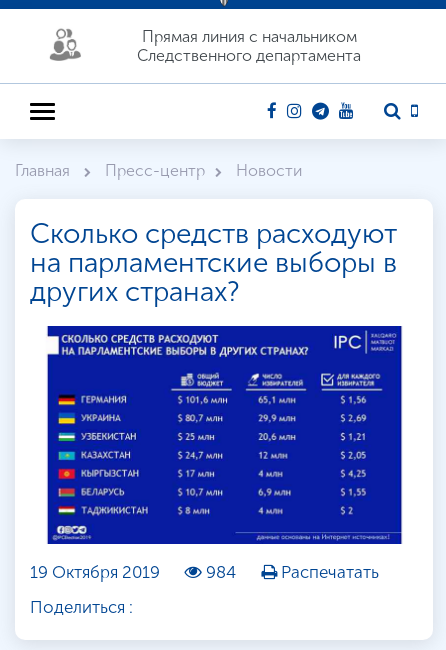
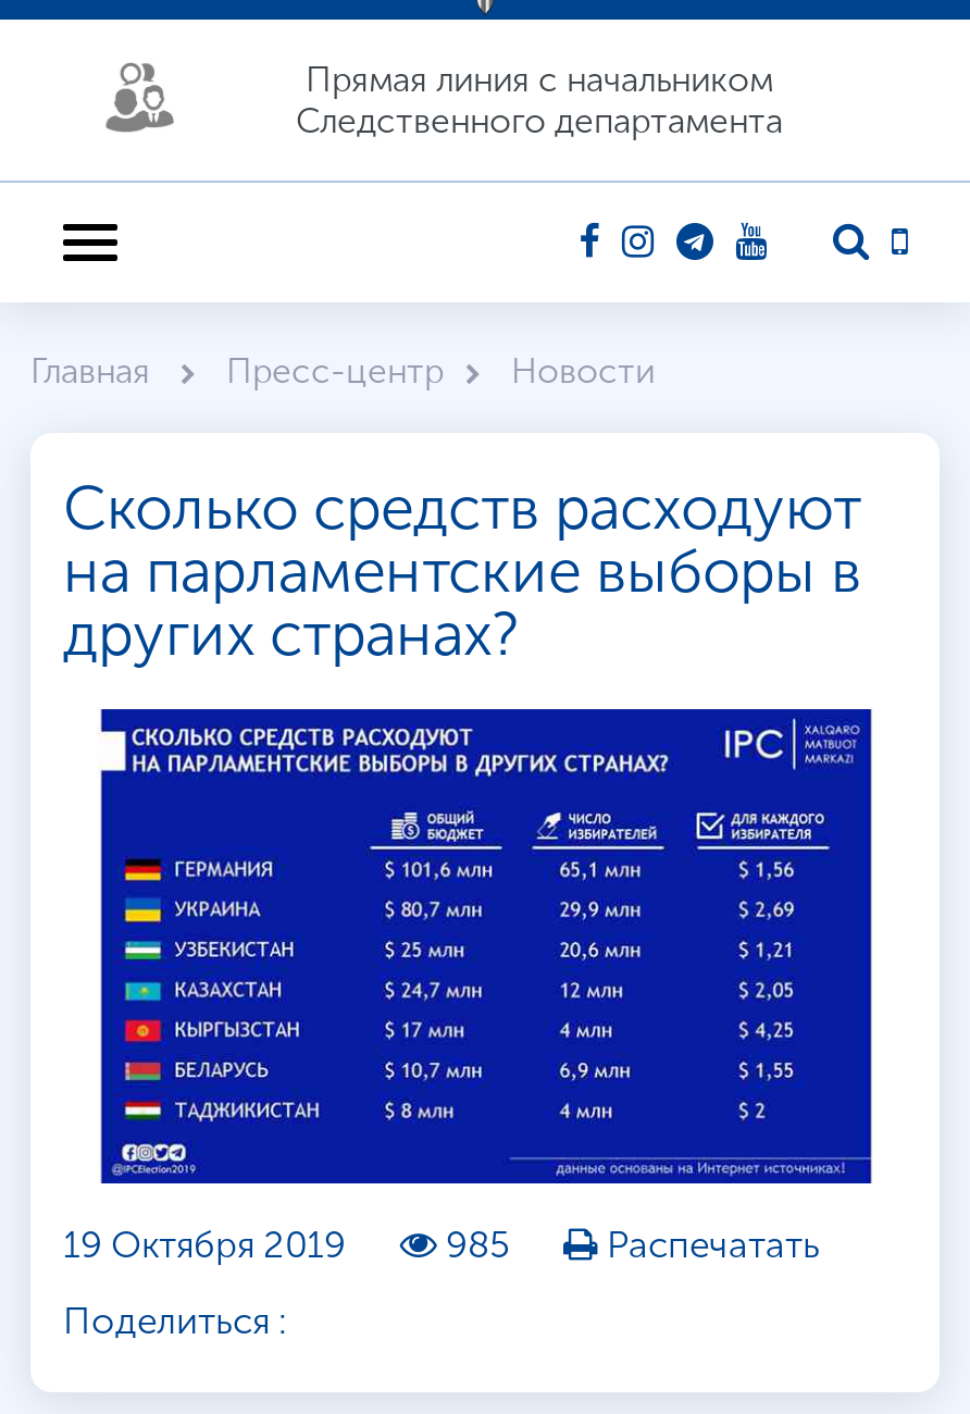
- 984
+ 985
